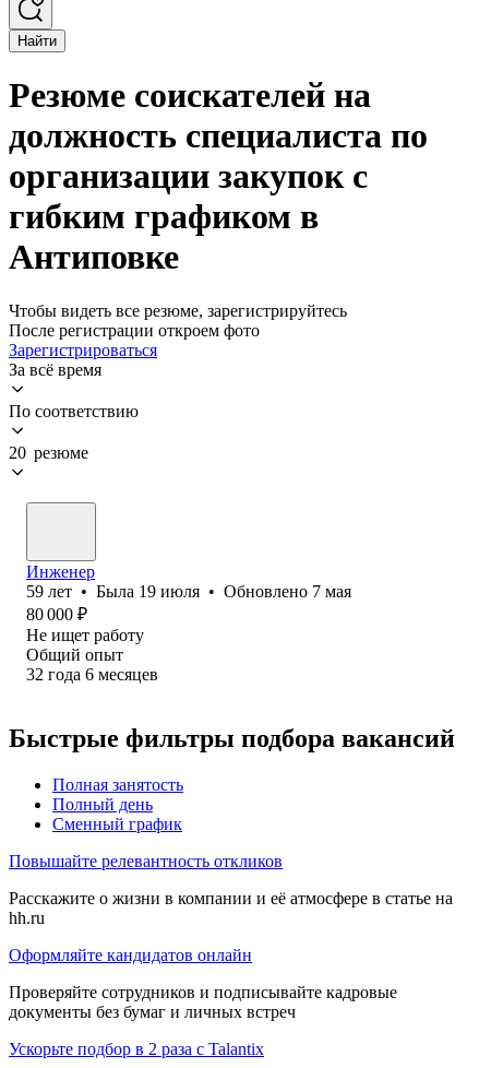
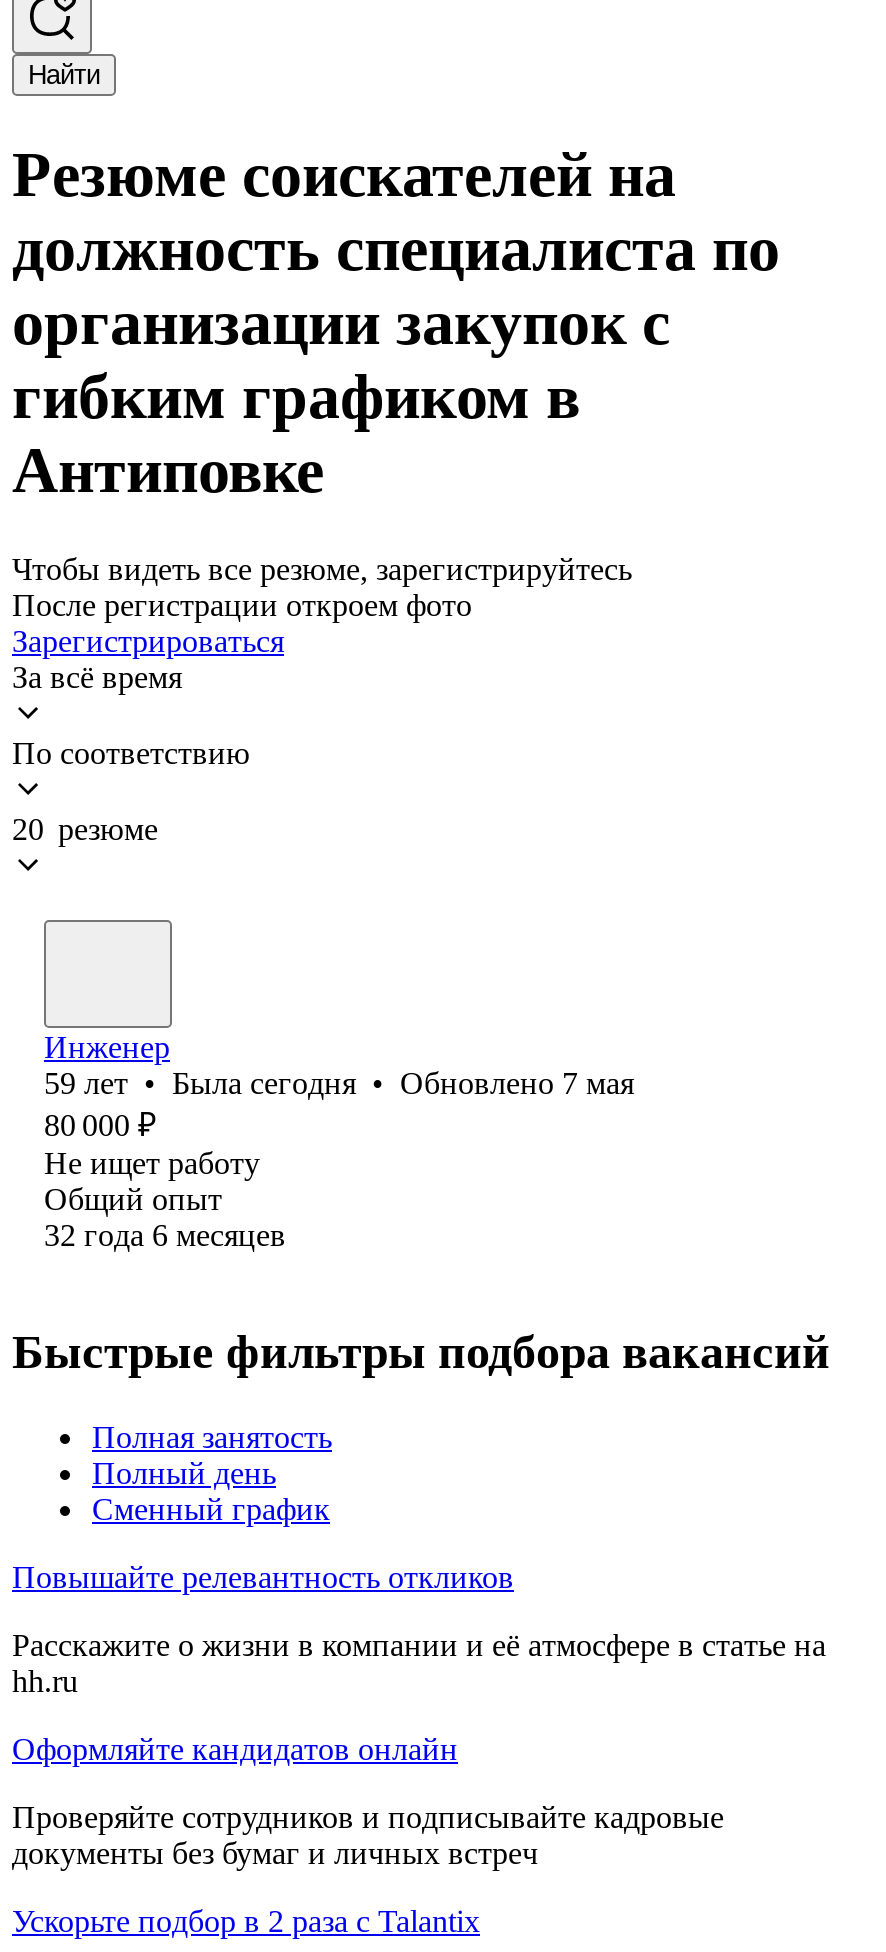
- 59 лет • Была 19 июля • Обновлено 7 мая
+ 59 лет • Была сегодня • Обновлено 7 мая
